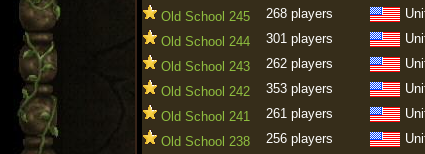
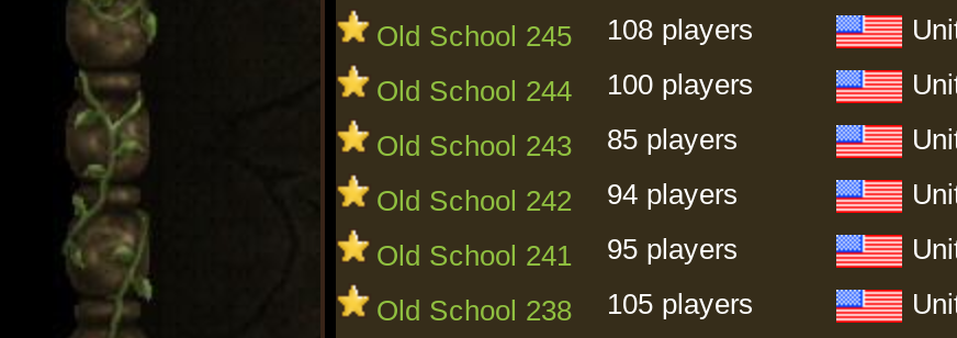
- Old School 245 268 players
+ Old School 245 108 players

- Old School 244 301 players
+ Old School 244 100 players

- Old School 243 262 players
+ Old School 243 85 players

- Old School 242 353 players
+ Old School 242 94 players

- Old School 241 261 players
+ Old School 241 95 players

- Old School 238 256 players
+ Old School 238 105 players
